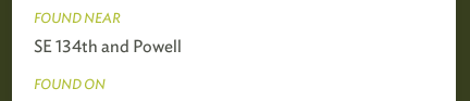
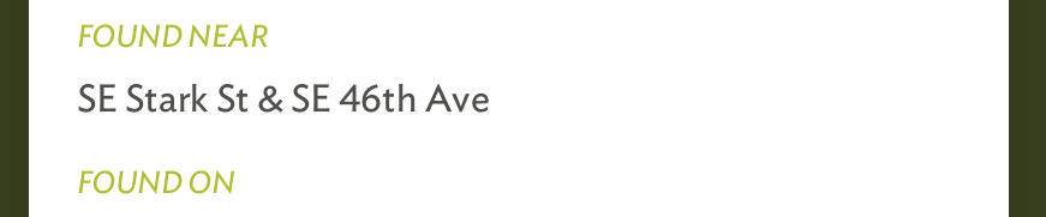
- SE 134th and Powell
+ SE Stark St & SE 46th Ave
